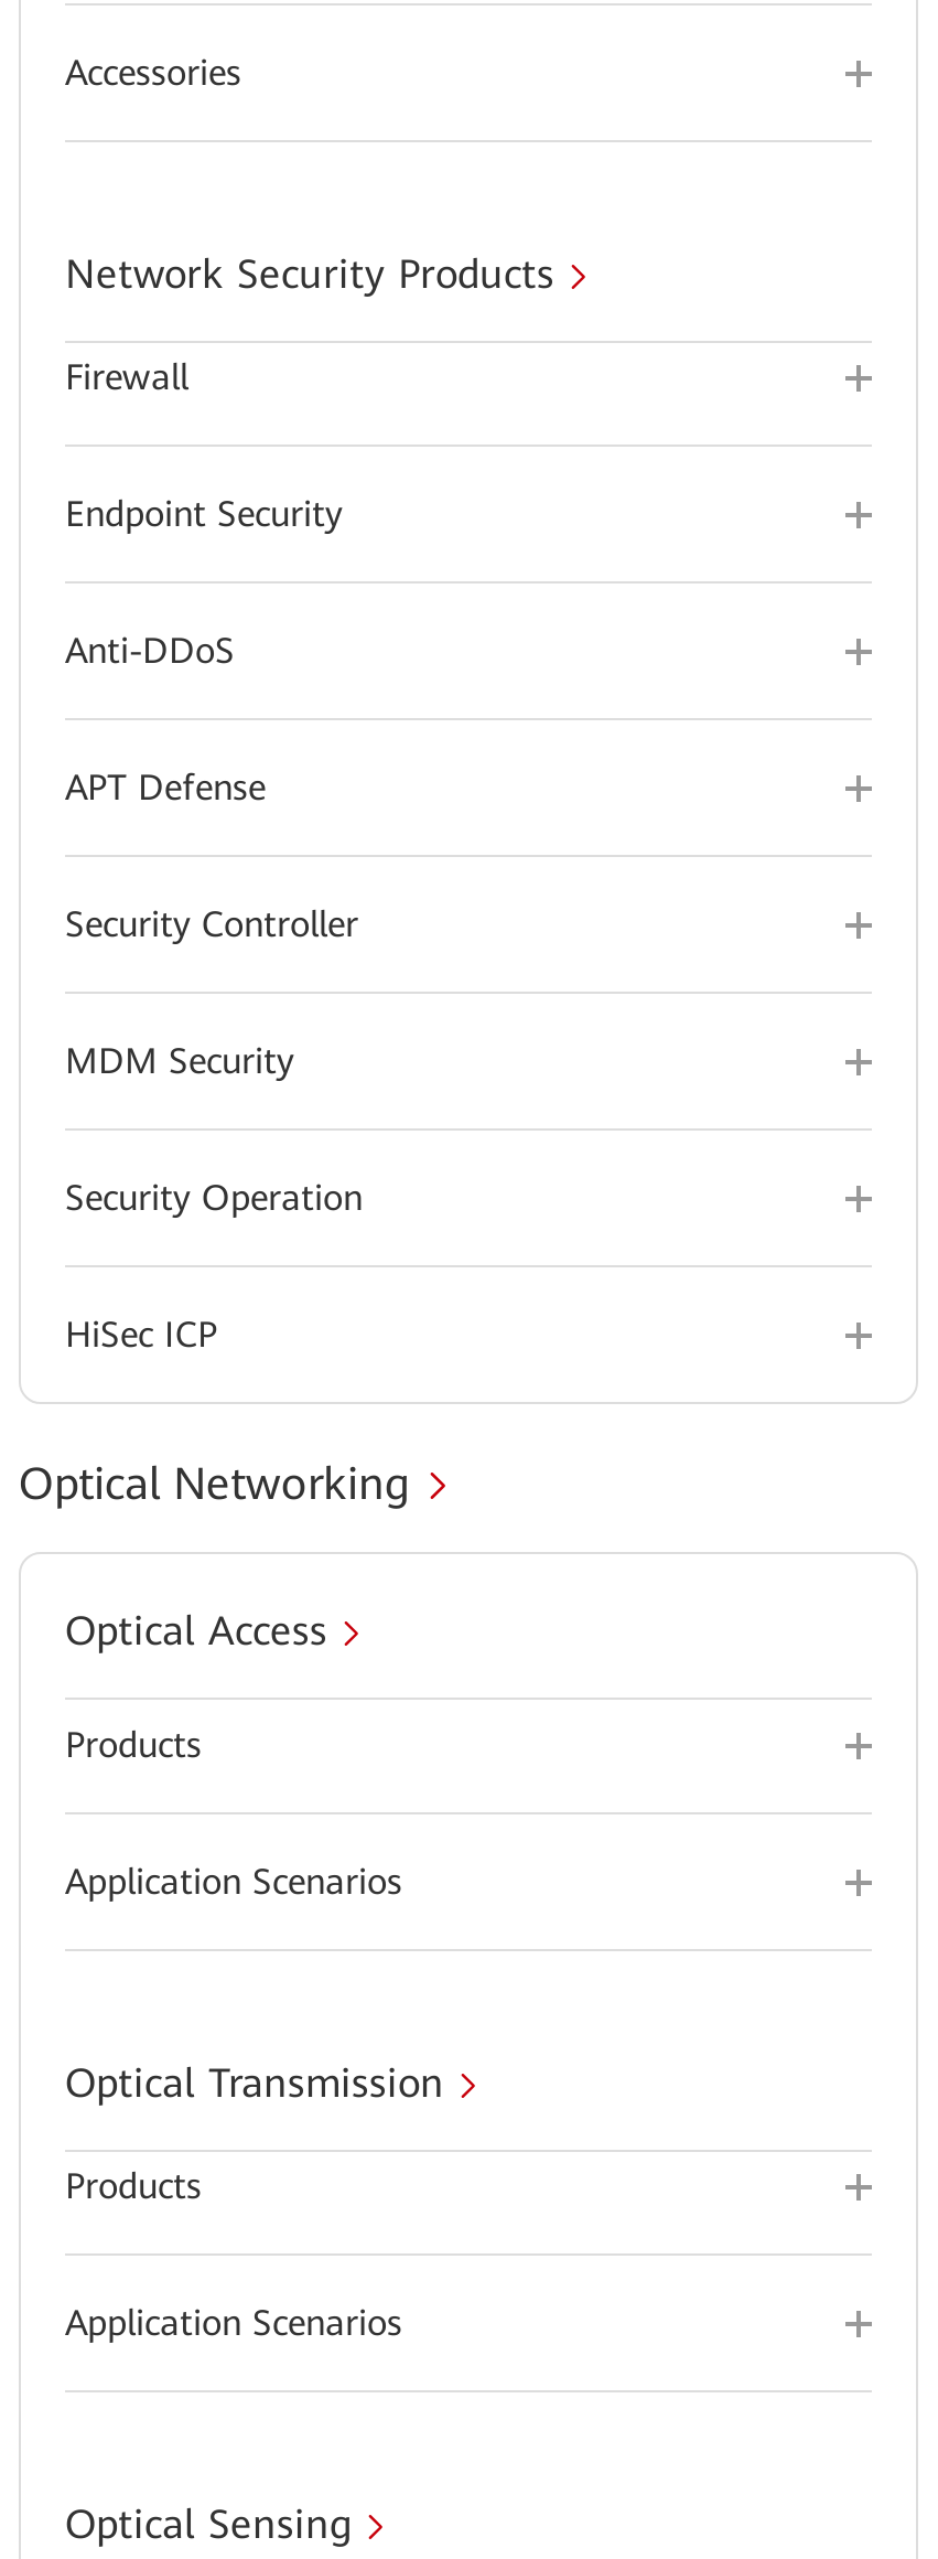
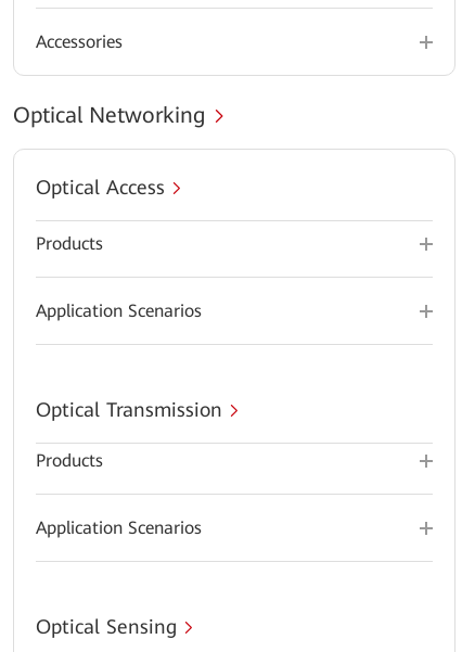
- Network Security Products
- Firewall
- Endpoint Security
- Anti-DDoS
- APT Defense
- Security Controller
- MDM Security
- Security Operation
- HiSec ICP
